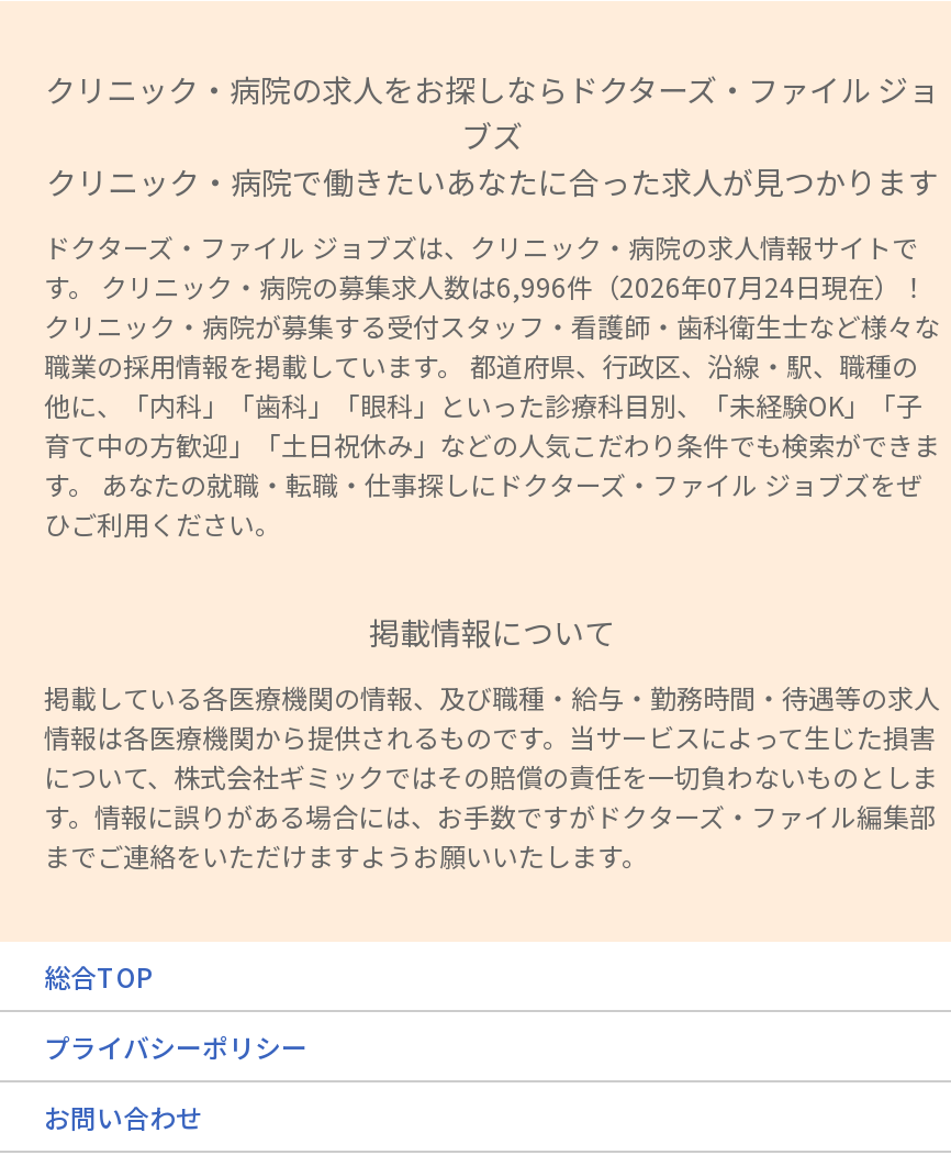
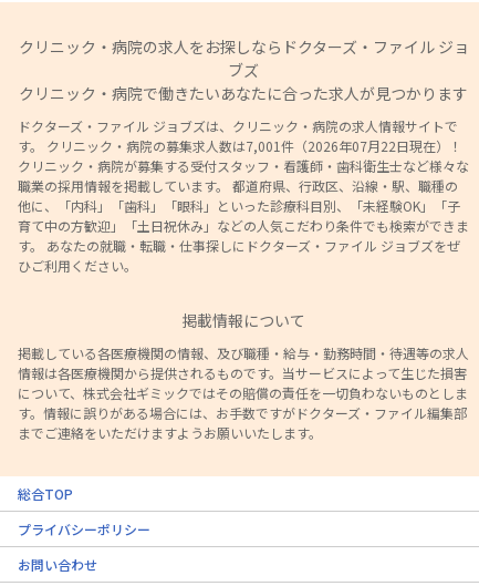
- す。 クリニック・病院の募集求人数は6,996件（2026年07月24日現在）！
+ す。 クリニック・病院の募集求人数は7,001件（2026年07月22日現在）！
